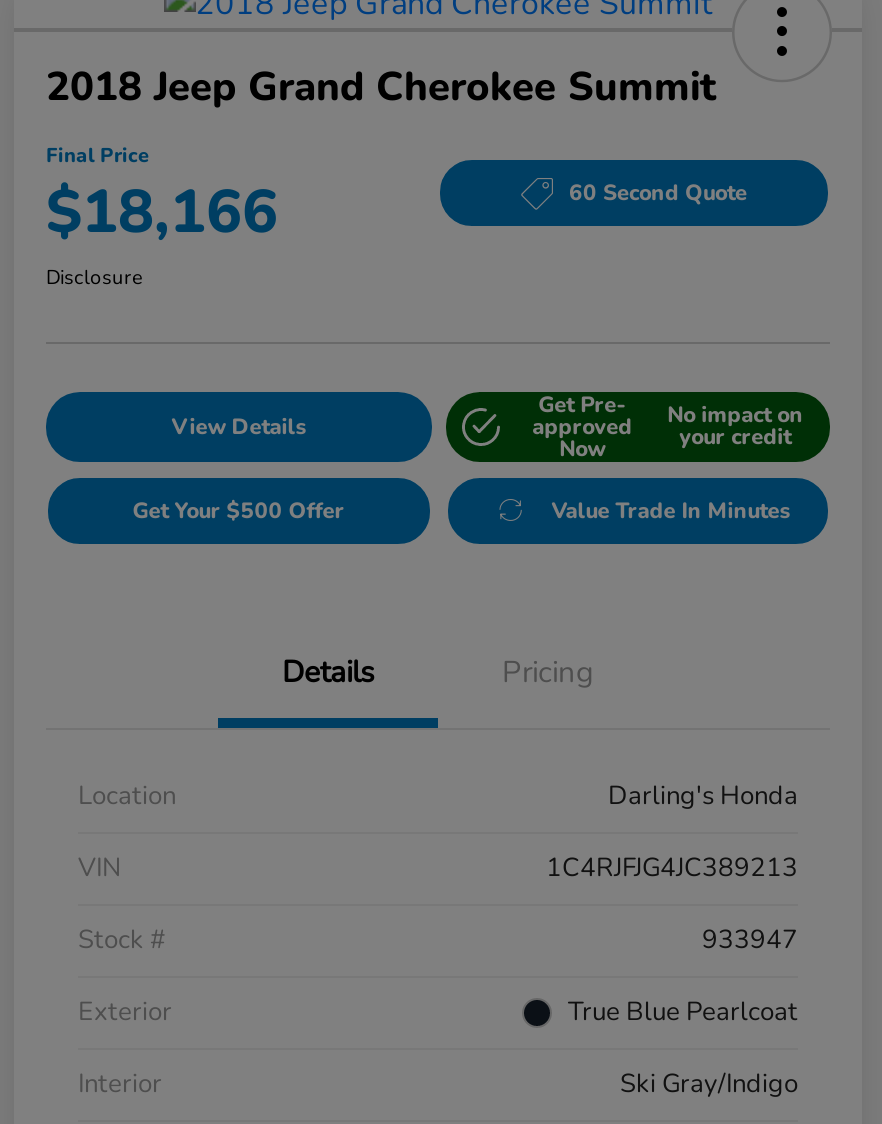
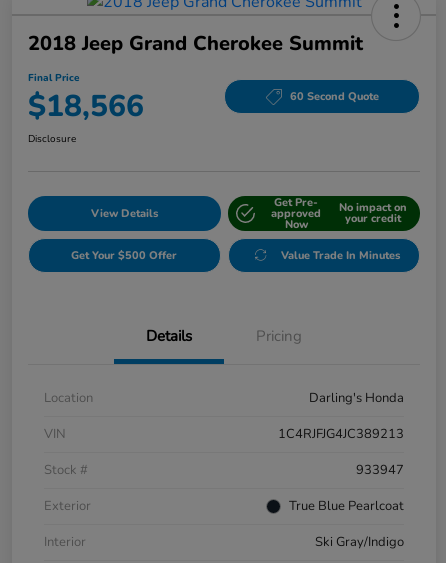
- $18,166
+ $18,566
